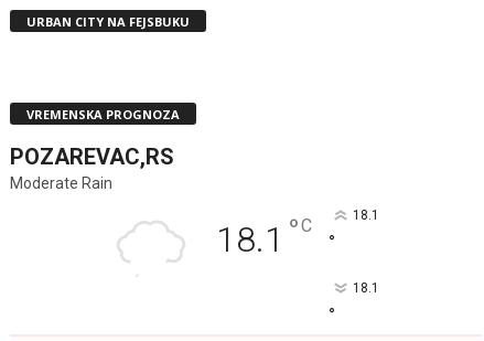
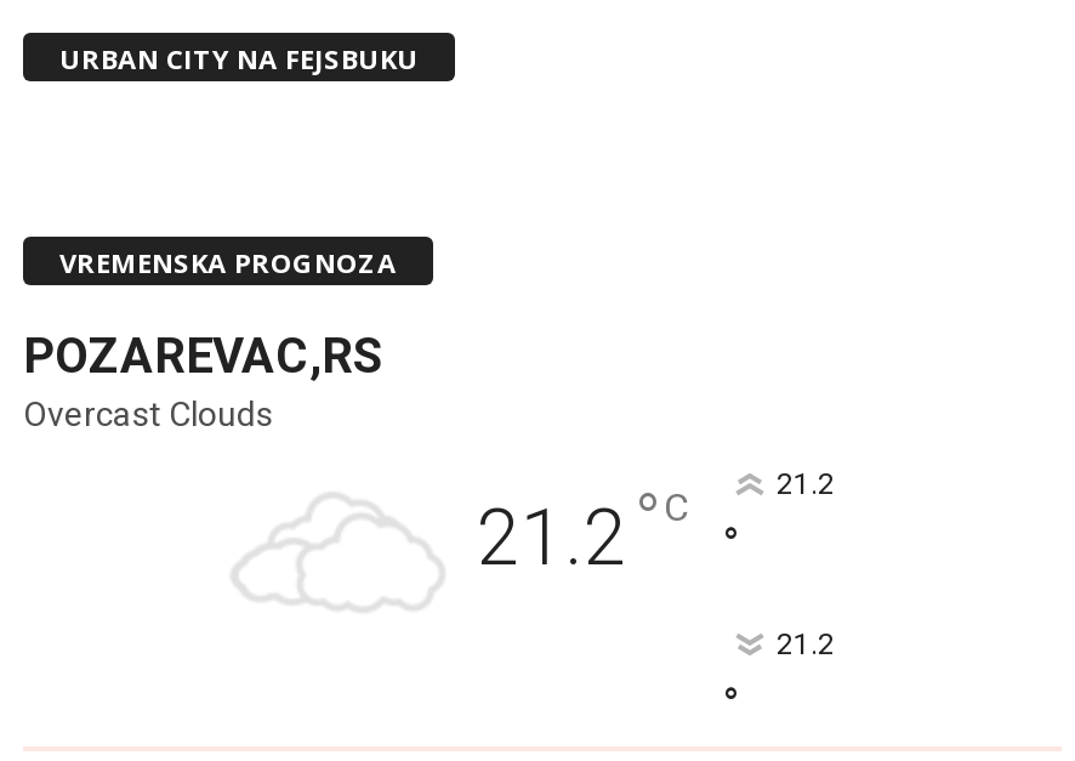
- Moderate Rain
- 18.1 ° C
- 18.1
+ Overcast Clouds
+ 21.2 ° C
+ 21.2

- 18.1
+ 21.2
